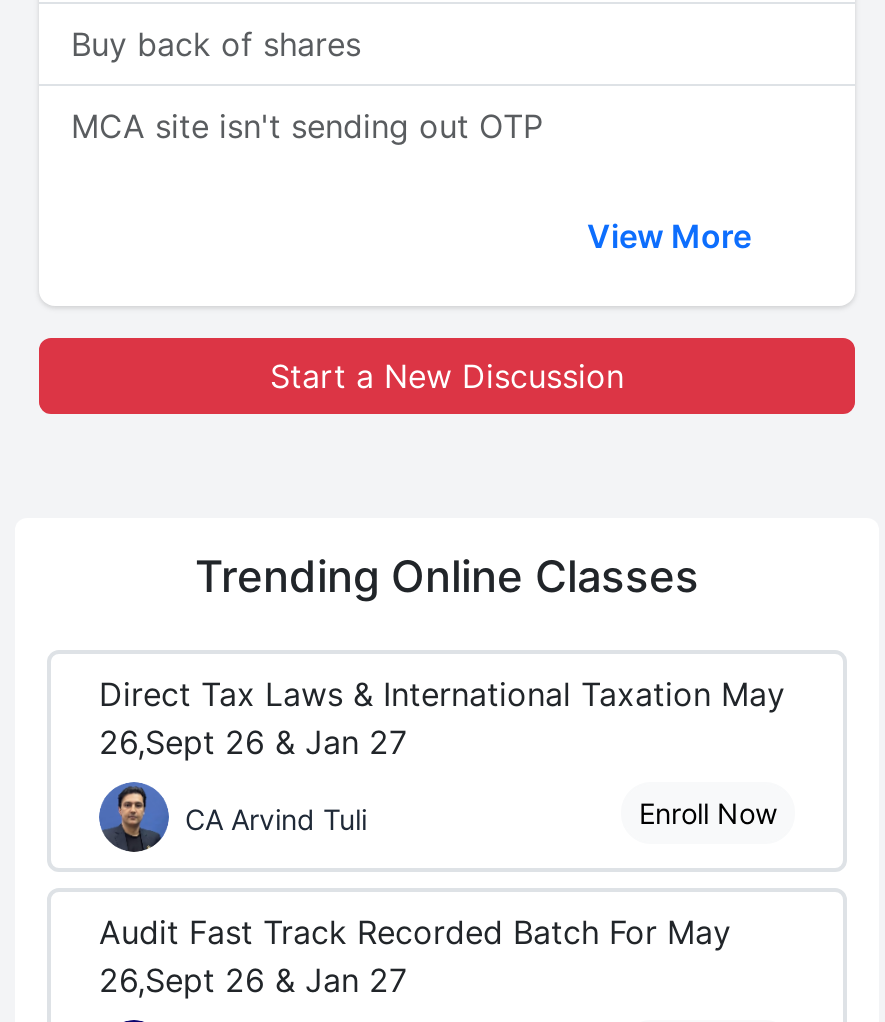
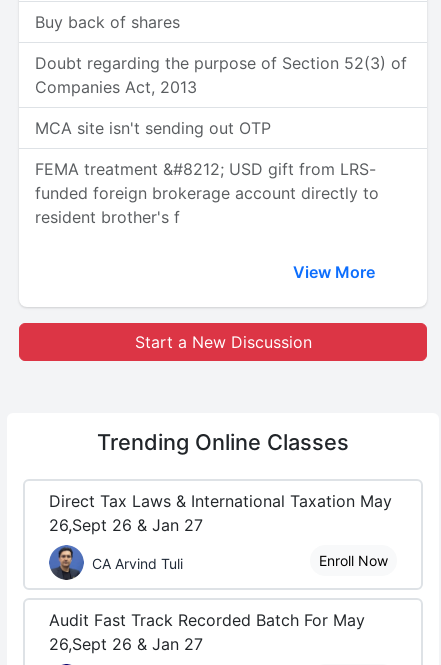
+ Doubt regarding the purpose of Section 52(3) of
+ Companies Act, 2013

+ FEMA treatment &#8212; USD gift from LRS-
+ funded foreign brokerage account directly to
+ resident brother's f
